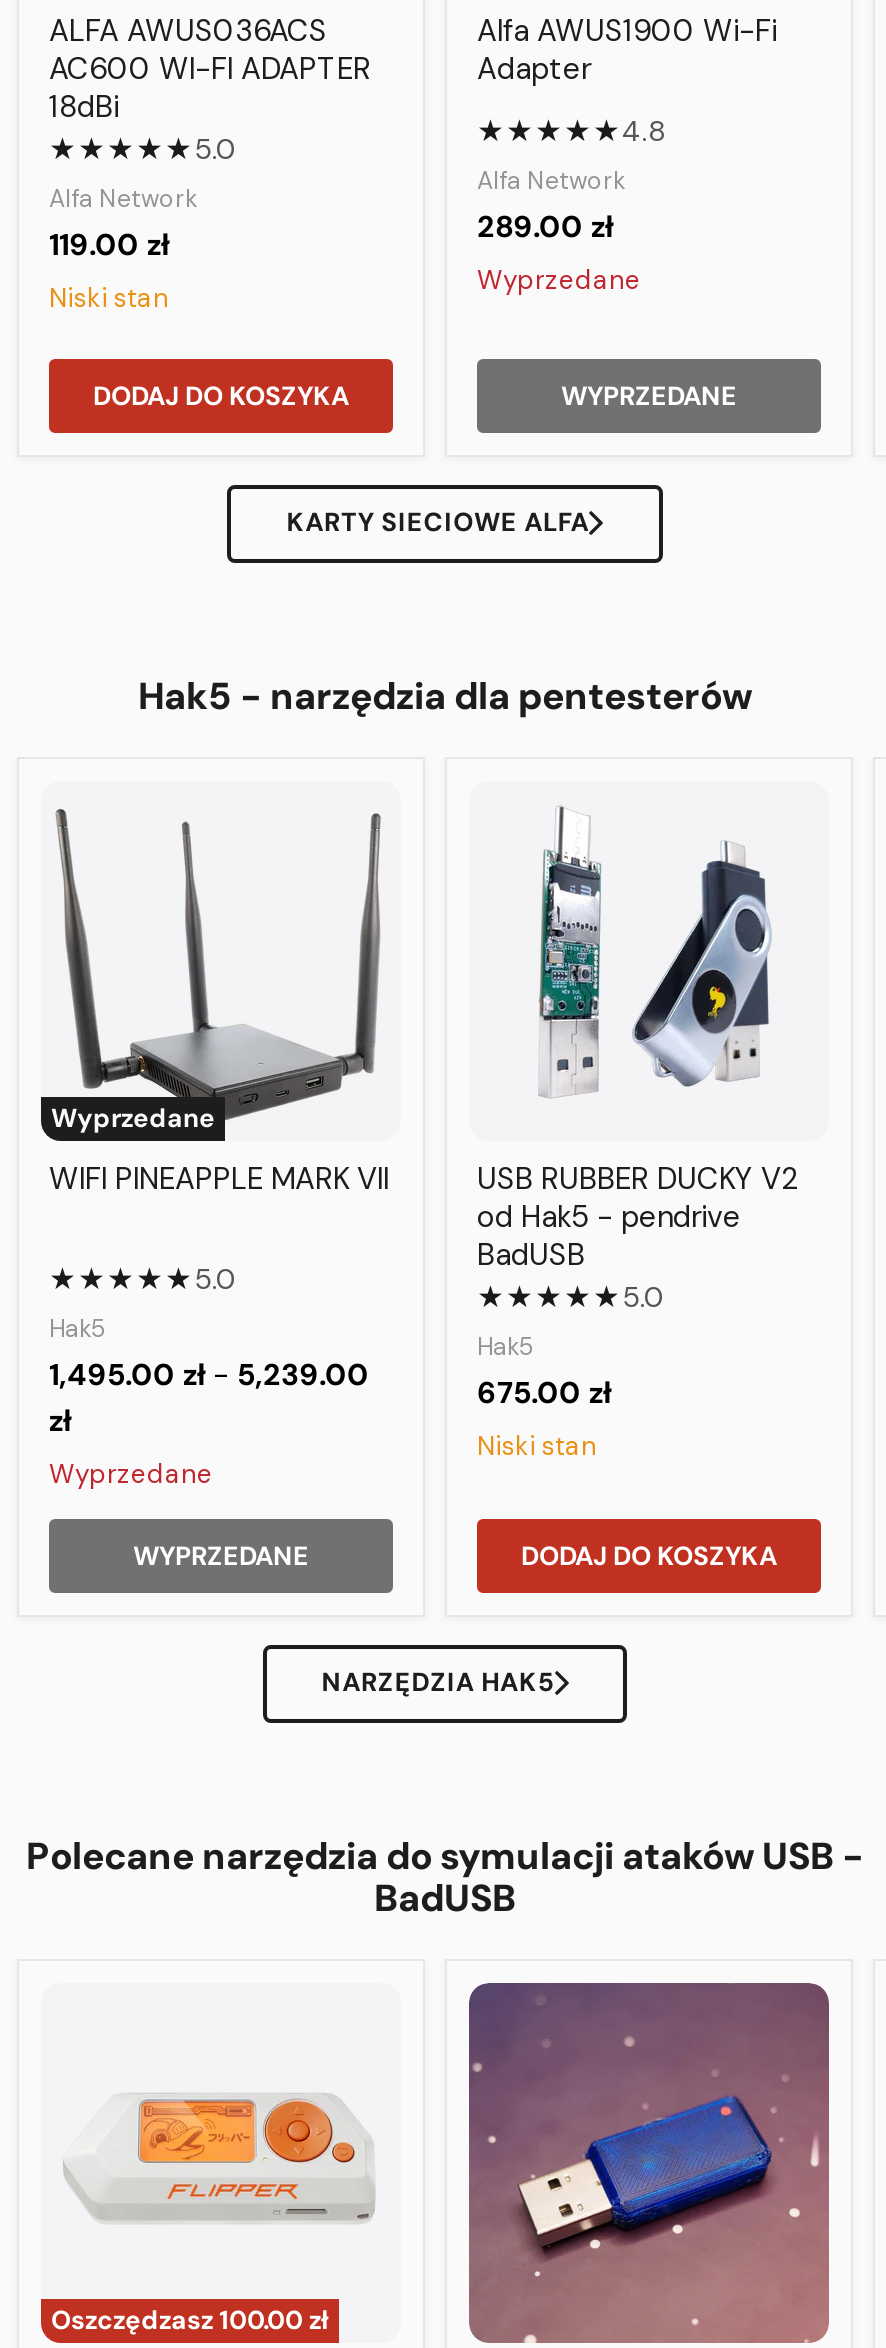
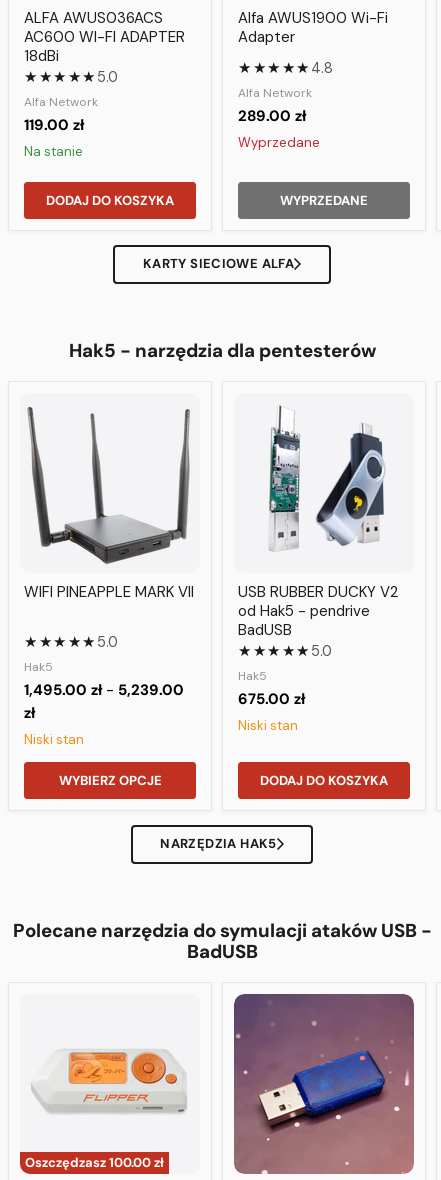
- Niski stan
+ Na stanie

- Wyprzedane

- Wyprzedane
+ Niski stan

- WYPRZEDANE
+ WYBIERZ OPCJE
